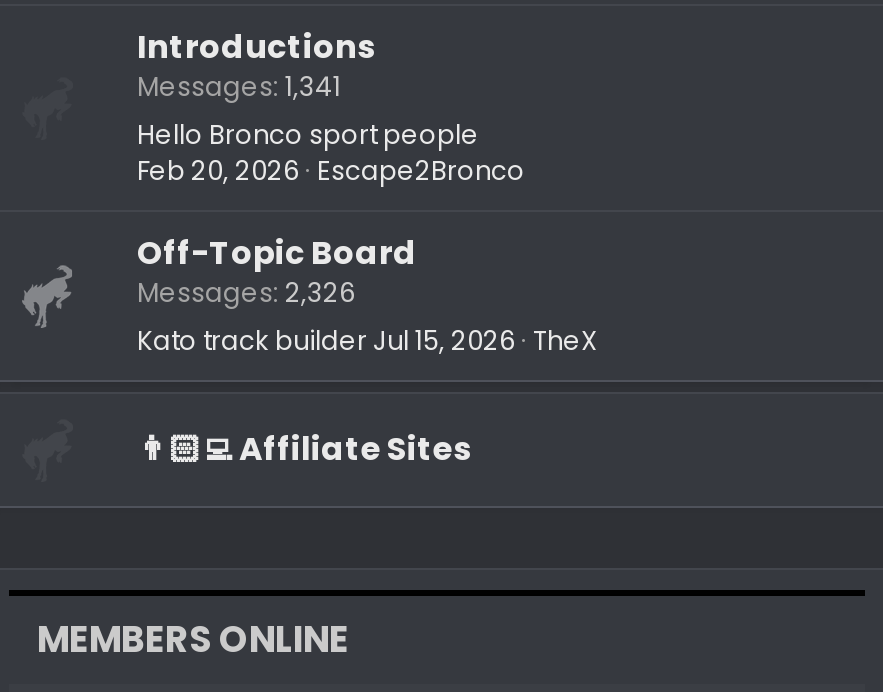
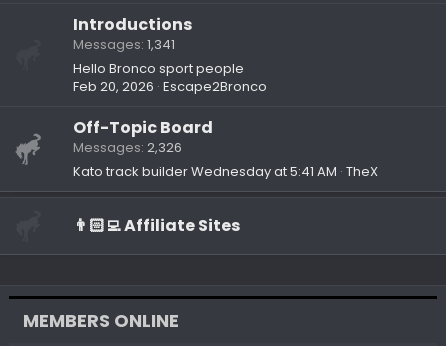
- Kato track builder Jul 15, 2026 TheX
+ Kato track builder Wednesday at 5:41 AM TheX
